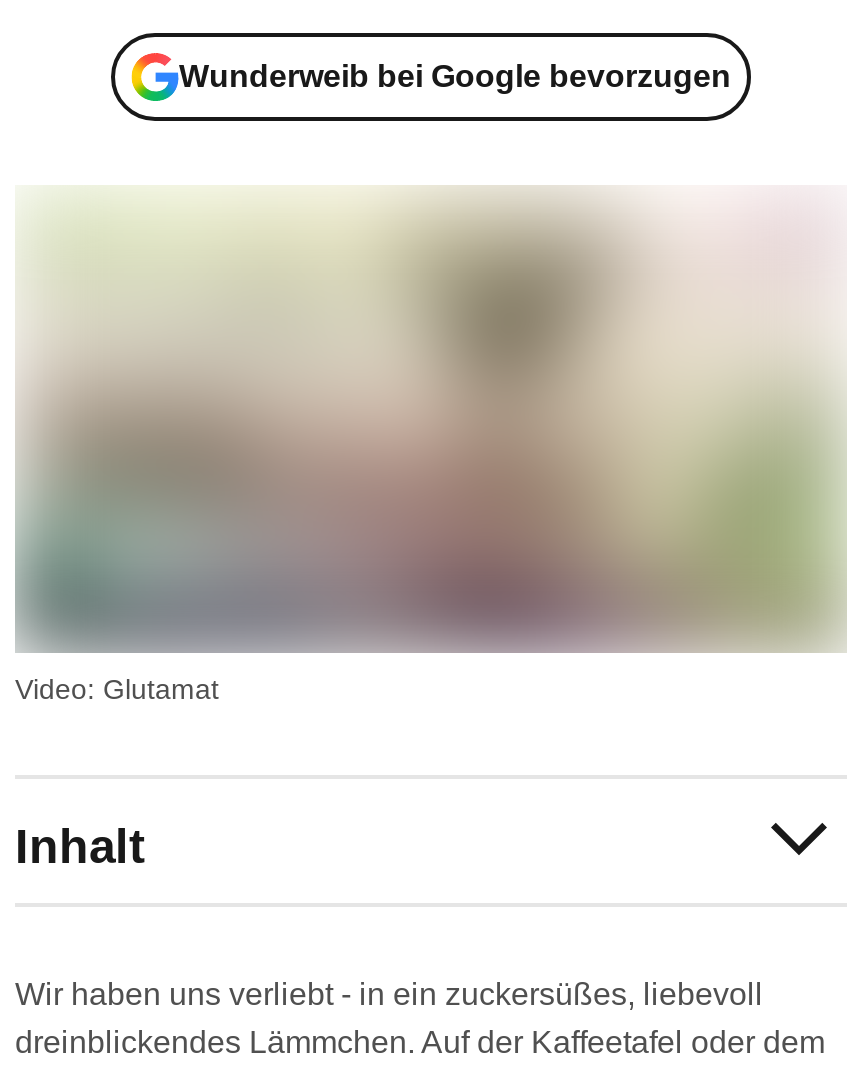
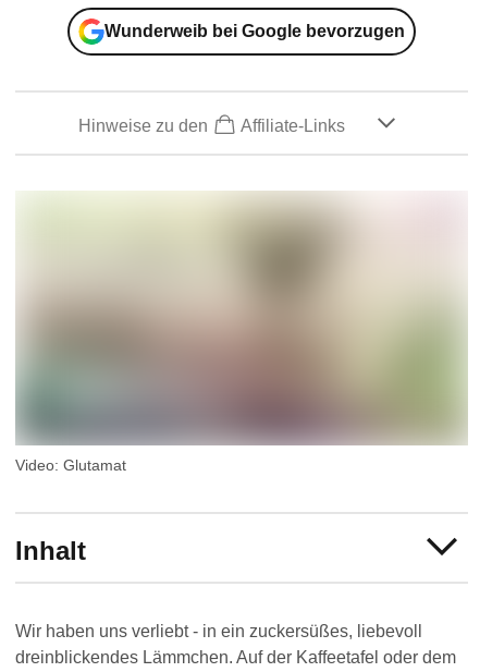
+ Hinweise zu den
+ Affiliate-Links
